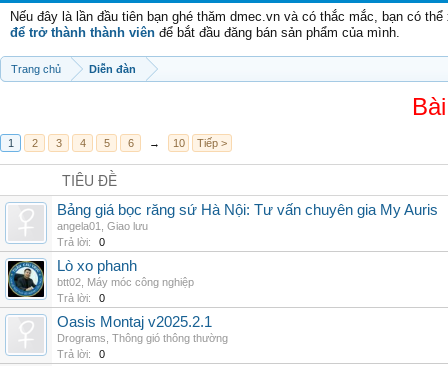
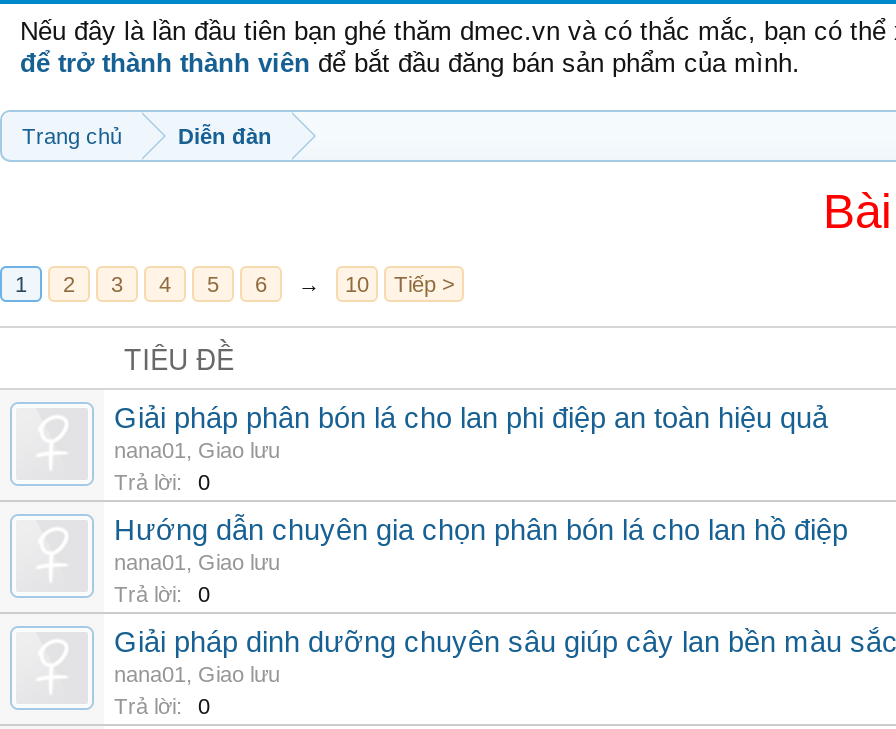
- Bảng giá bọc răng sứ Hà Nội: Tư vấn chuyên gia My Auris
- angela01, Giao lưu
+ Giải pháp phân bón lá cho lan phi điệp an toàn hiệu quả
+ nana01, Giao lưu

- [image]

- Lò xo phanh
- btt02, Máy móc công nghiệp
+ Hướng dẫn chuyên gia chọn phân bón lá cho lan hồ điệp
+ nana01, Giao lưu

- Oasis Montaj v2025.2.1
- Drograms, Thông gió thông thường
+ Giải pháp dinh dưỡng chuyên sâu giúp cây lan bền màu sắc
+ nana01, Giao lưu
